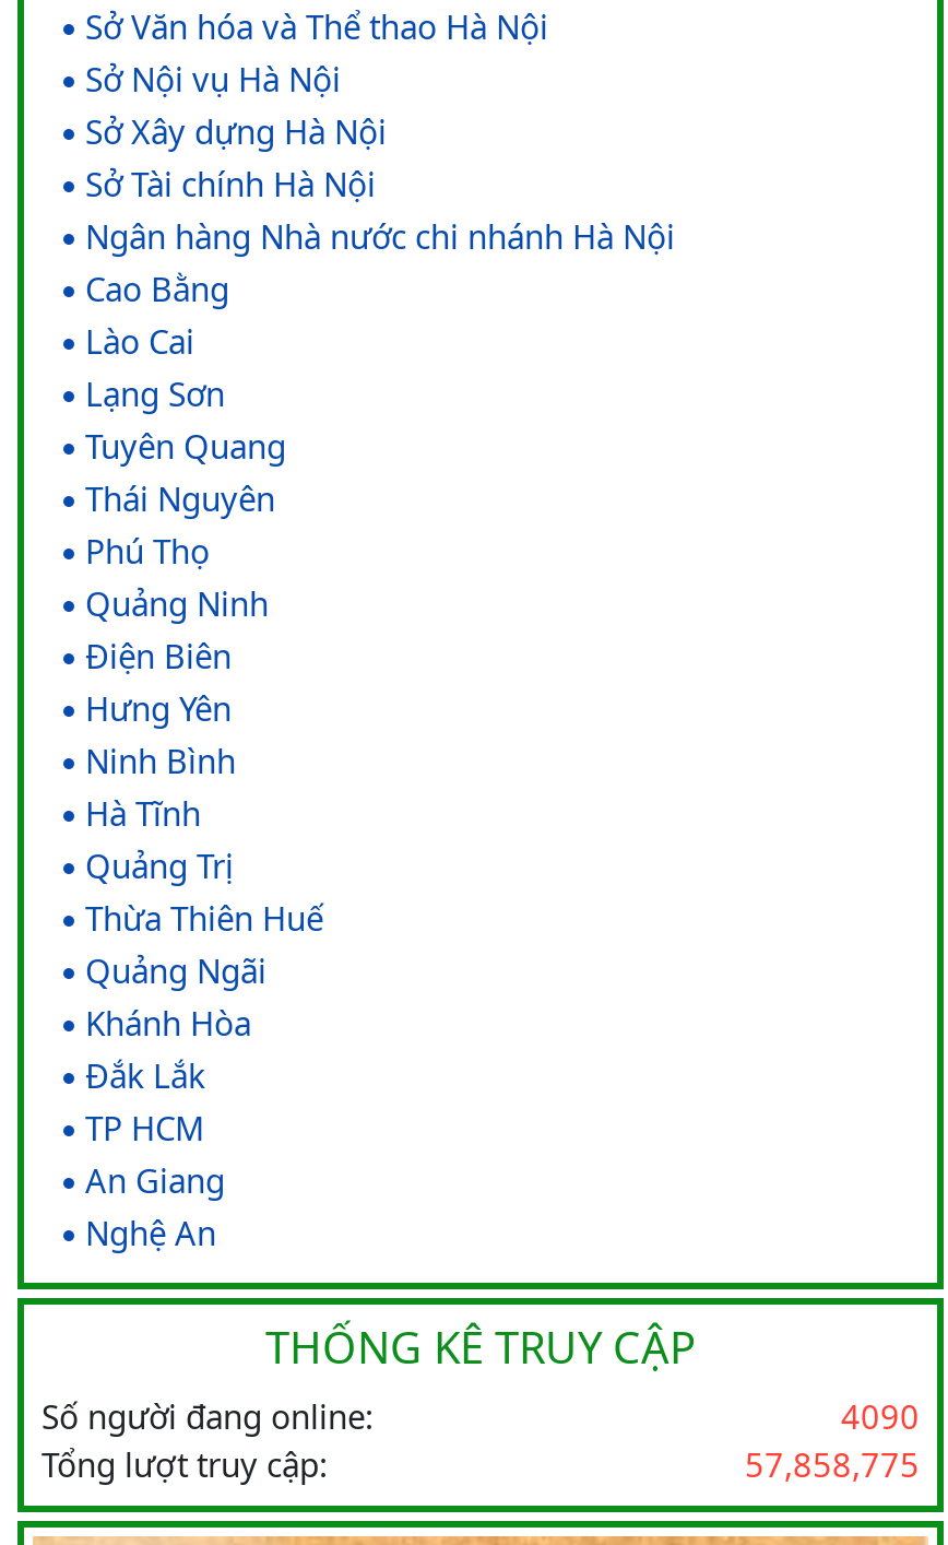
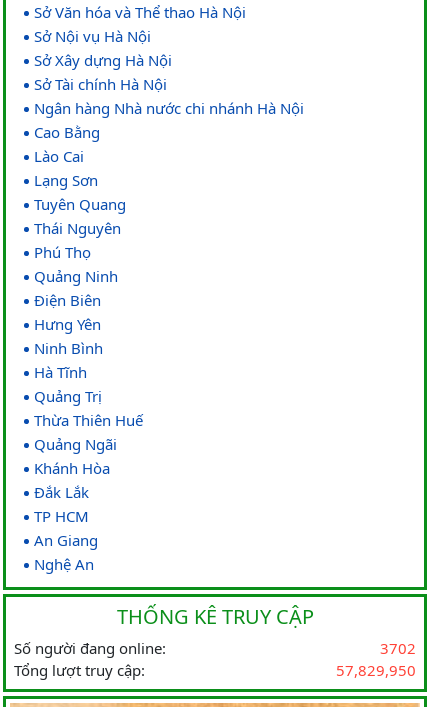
- 4090
+ 3702

- 57,858,775
+ 57,829,950
